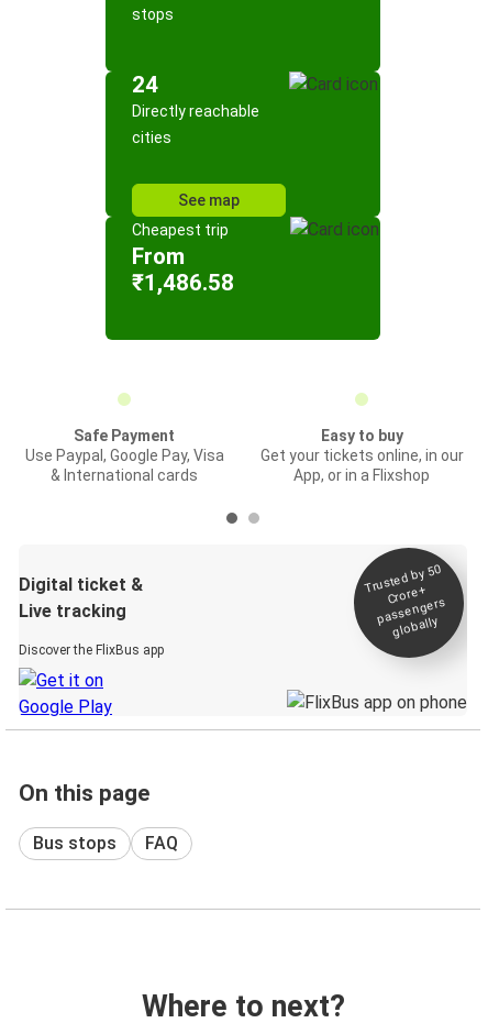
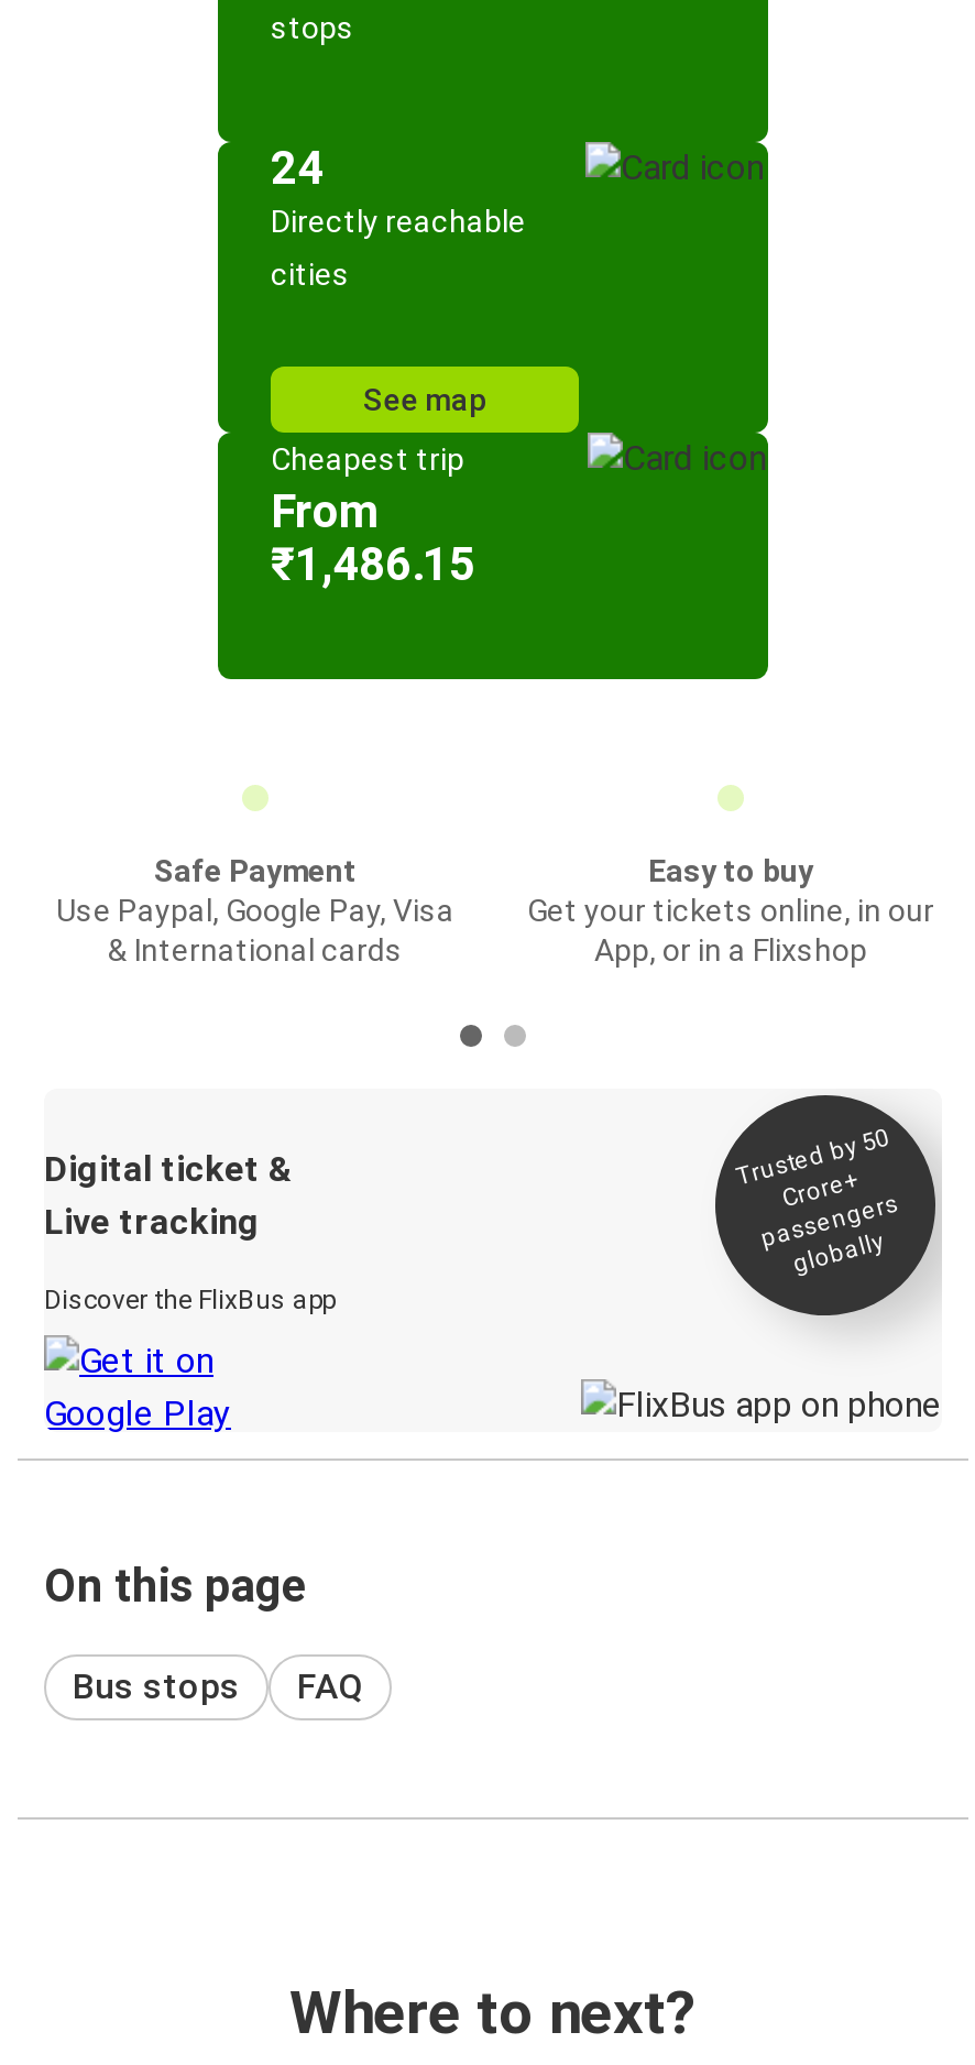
- ₹1,486.58
+ ₹1,486.15
